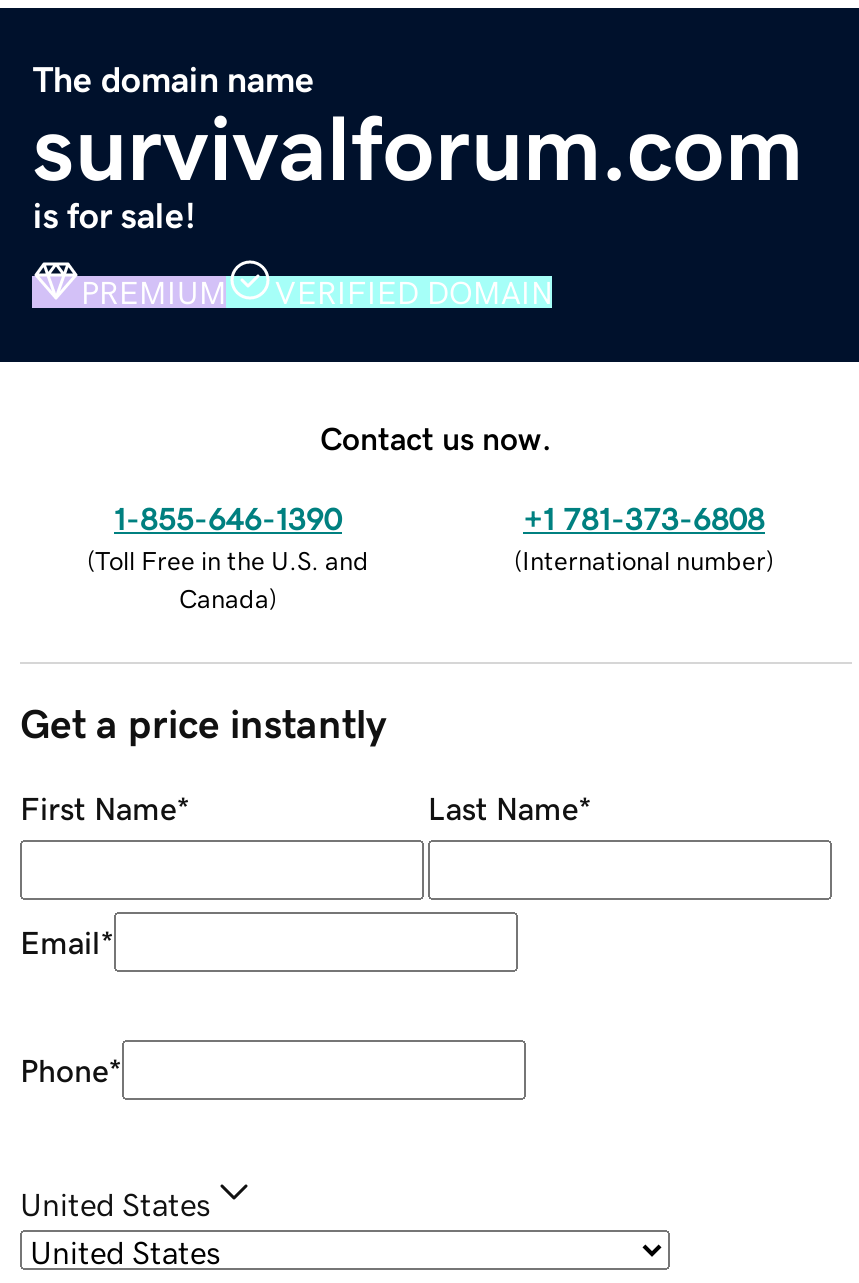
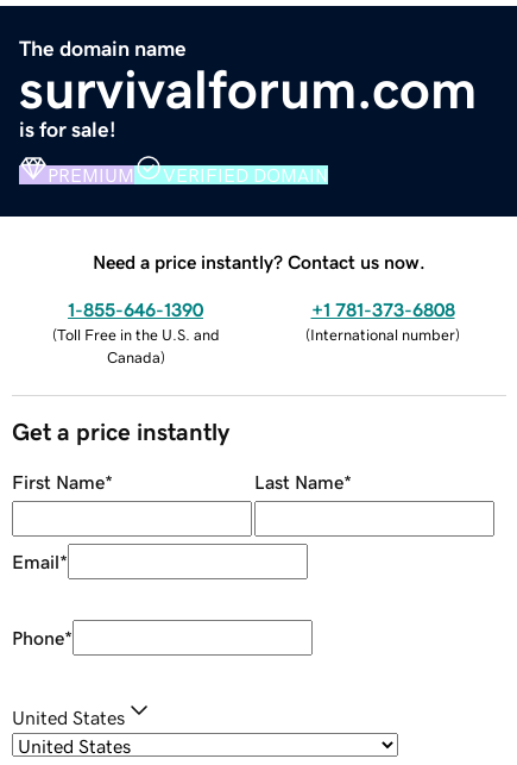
- Contact us now.
+ Need a price instantly? Contact us now.
